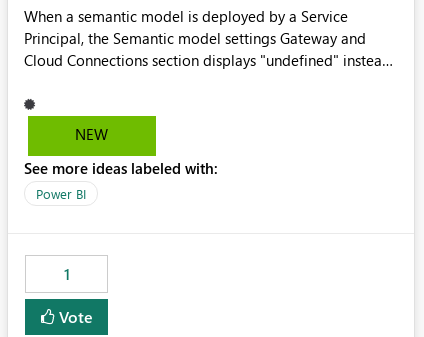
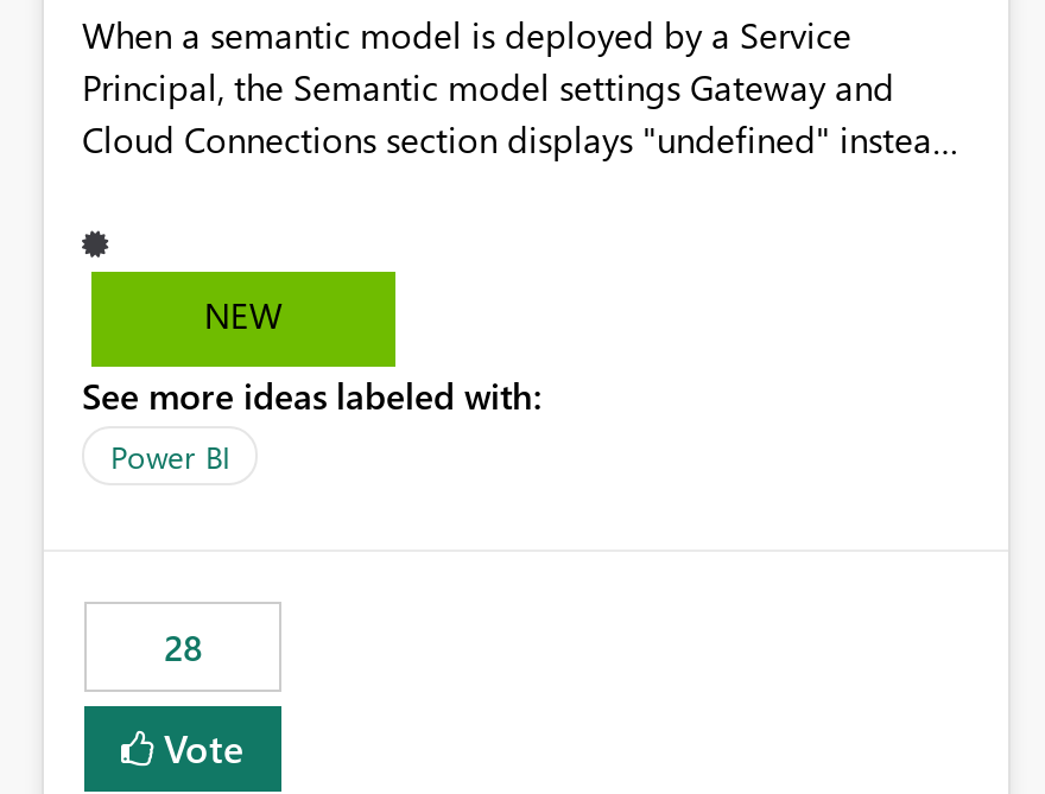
- 1
+ 28
